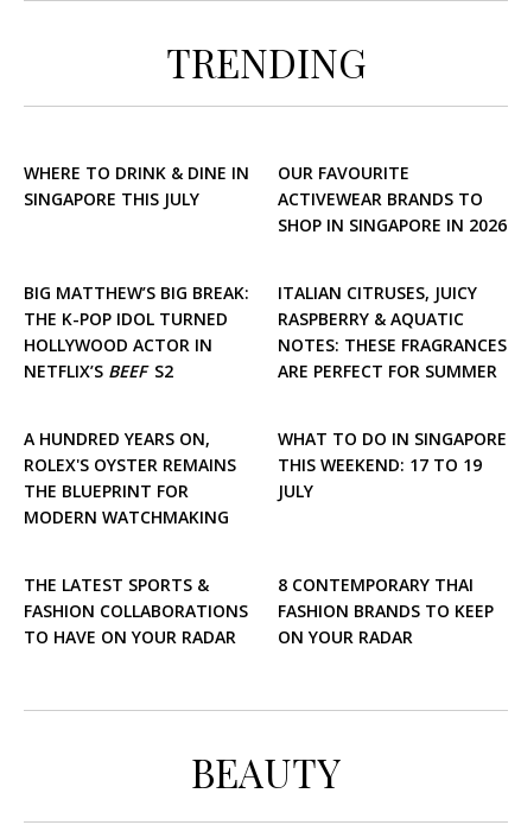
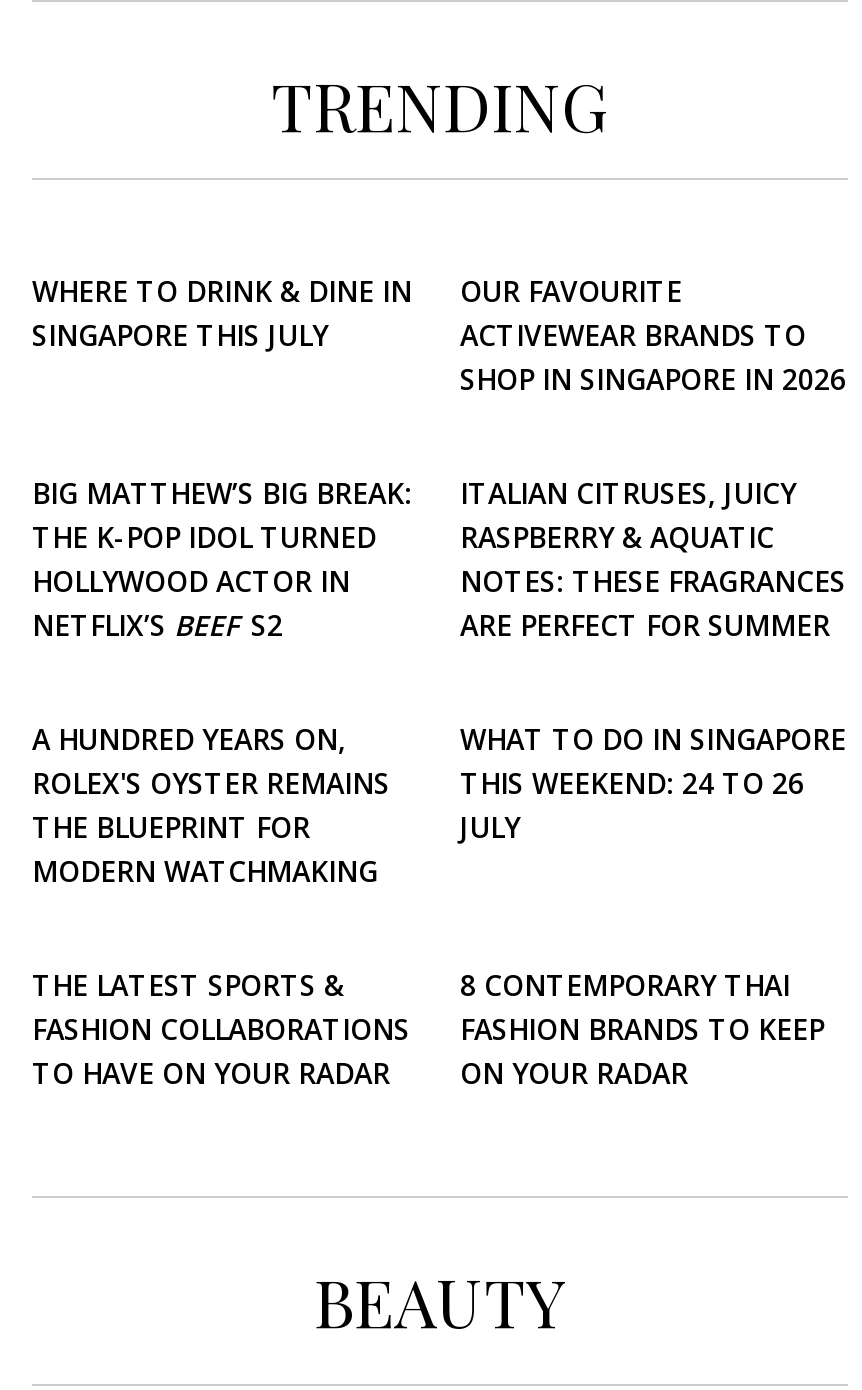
- THIS WEEKEND: 17 TO 19
+ THIS WEEKEND: 24 TO 26
